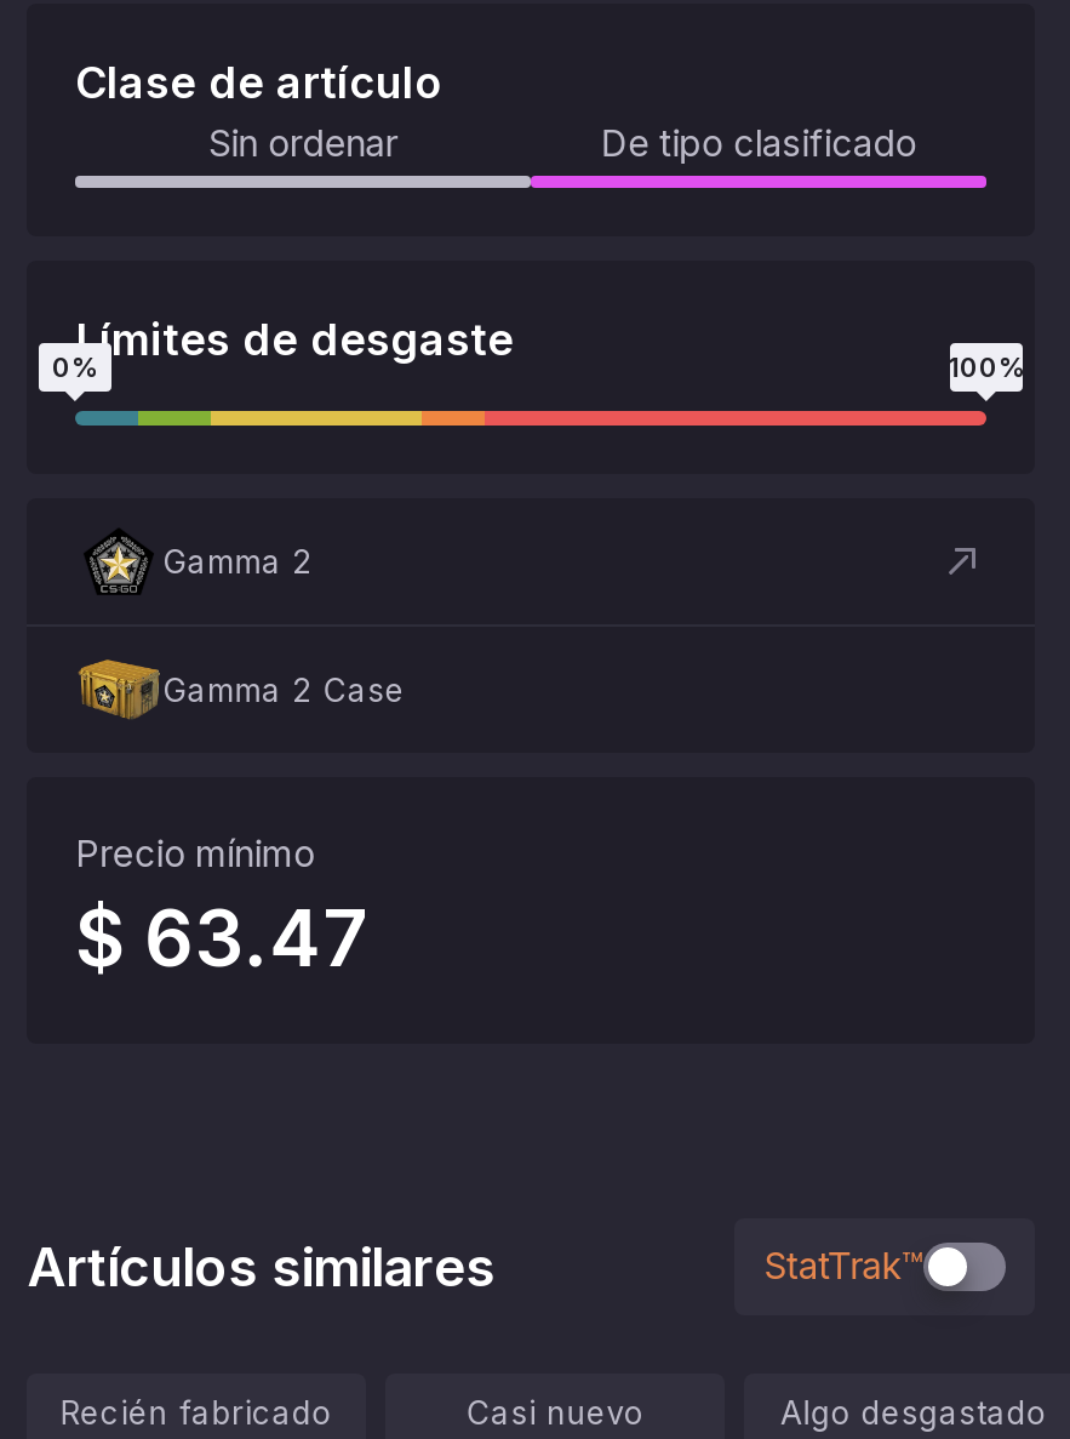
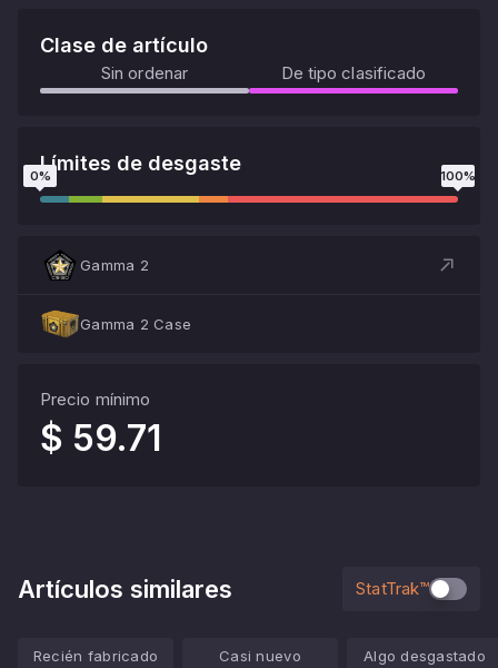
- $ 63.47
+ $ 59.71
